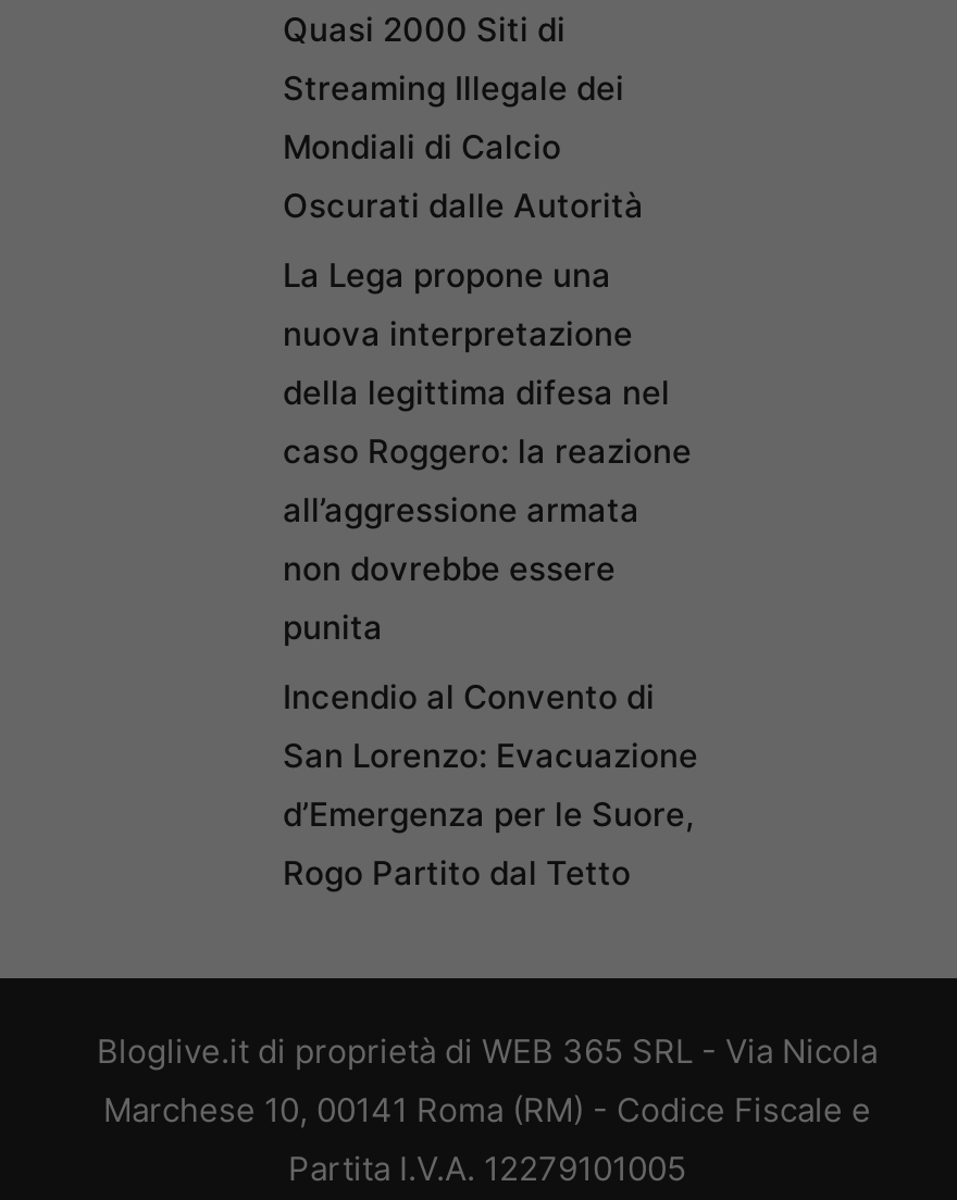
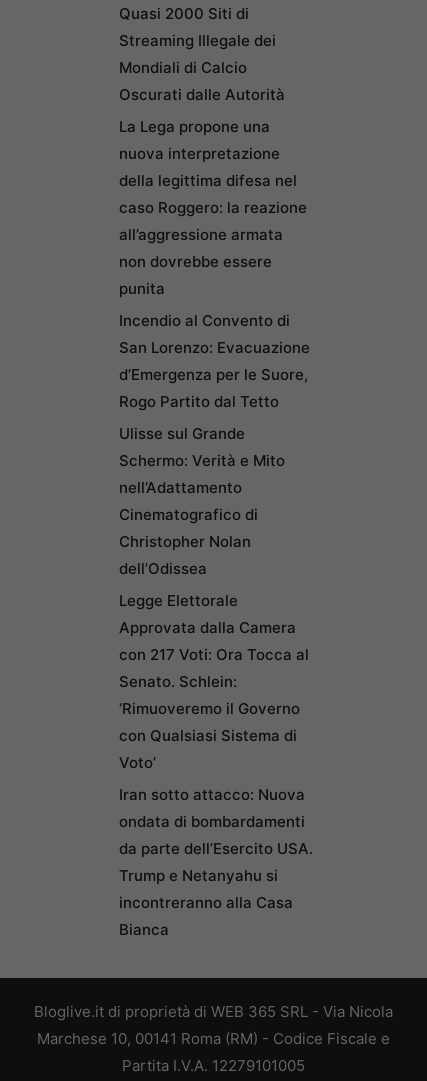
+ Ulisse sul Grande
+ Schermo: Verità e Mito
+ nell’Adattamento
+ Cinematografico di
+ Christopher Nolan
+ dell’Odissea
+ Legge Elettorale
+ Approvata dalla Camera
+ con 217 Voti: Ora Tocca al
+ Senato. Schlein:
+ ‘Rimuoveremo il Governo
+ con Qualsiasi Sistema di
+ Voto’
+ Iran sotto attacco: Nuova
+ ondata di bombardamenti
+ da parte dell’Esercito USA.
+ Trump e Netanyahu si
+ incontreranno alla Casa
+ Bianca
